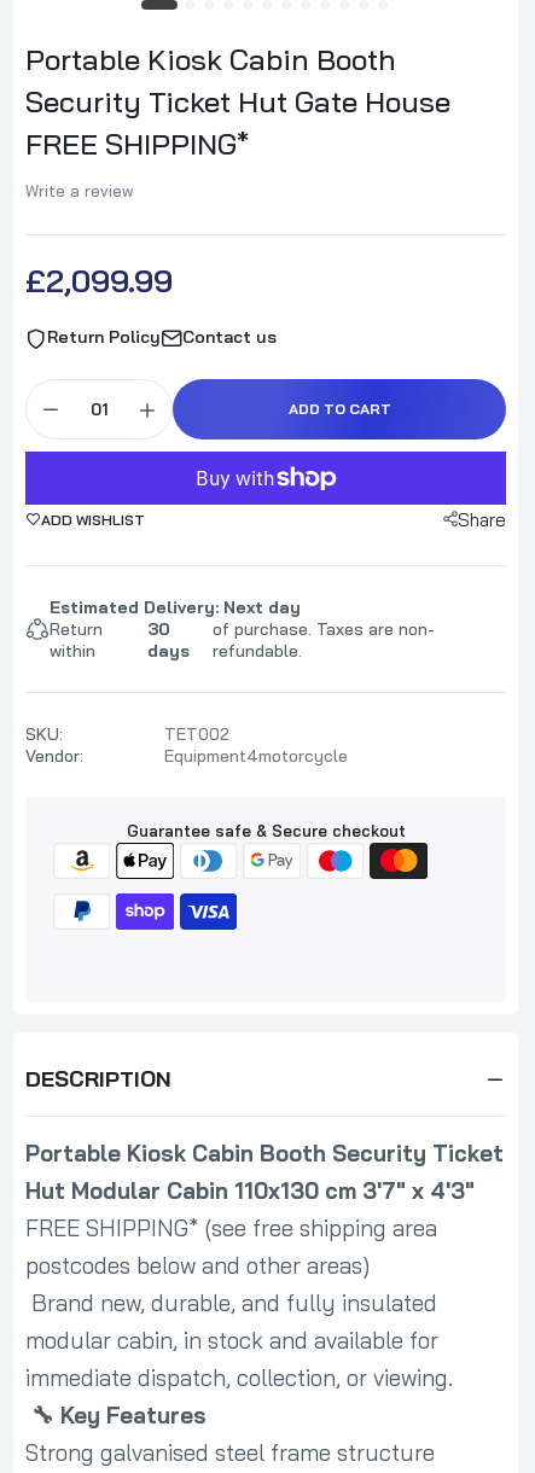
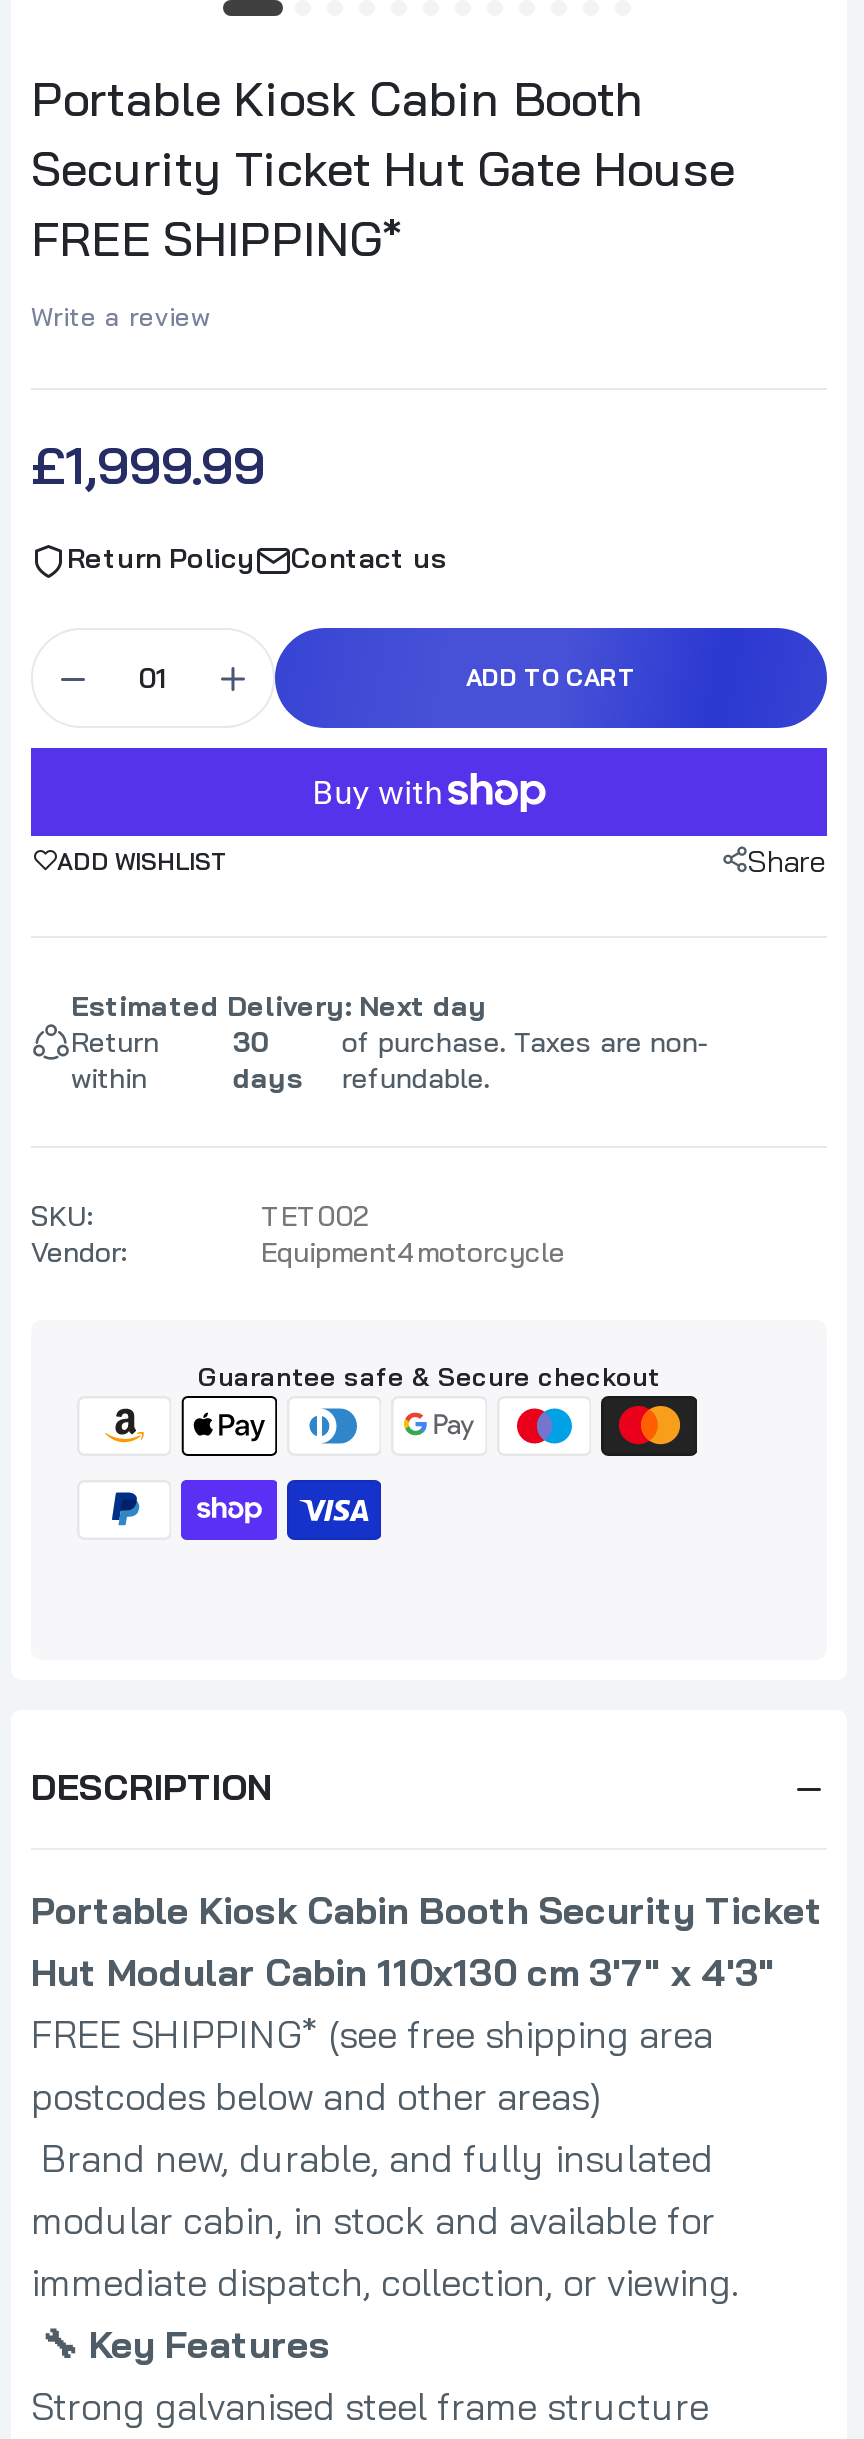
- £2,099.99
+ £1,999.99
